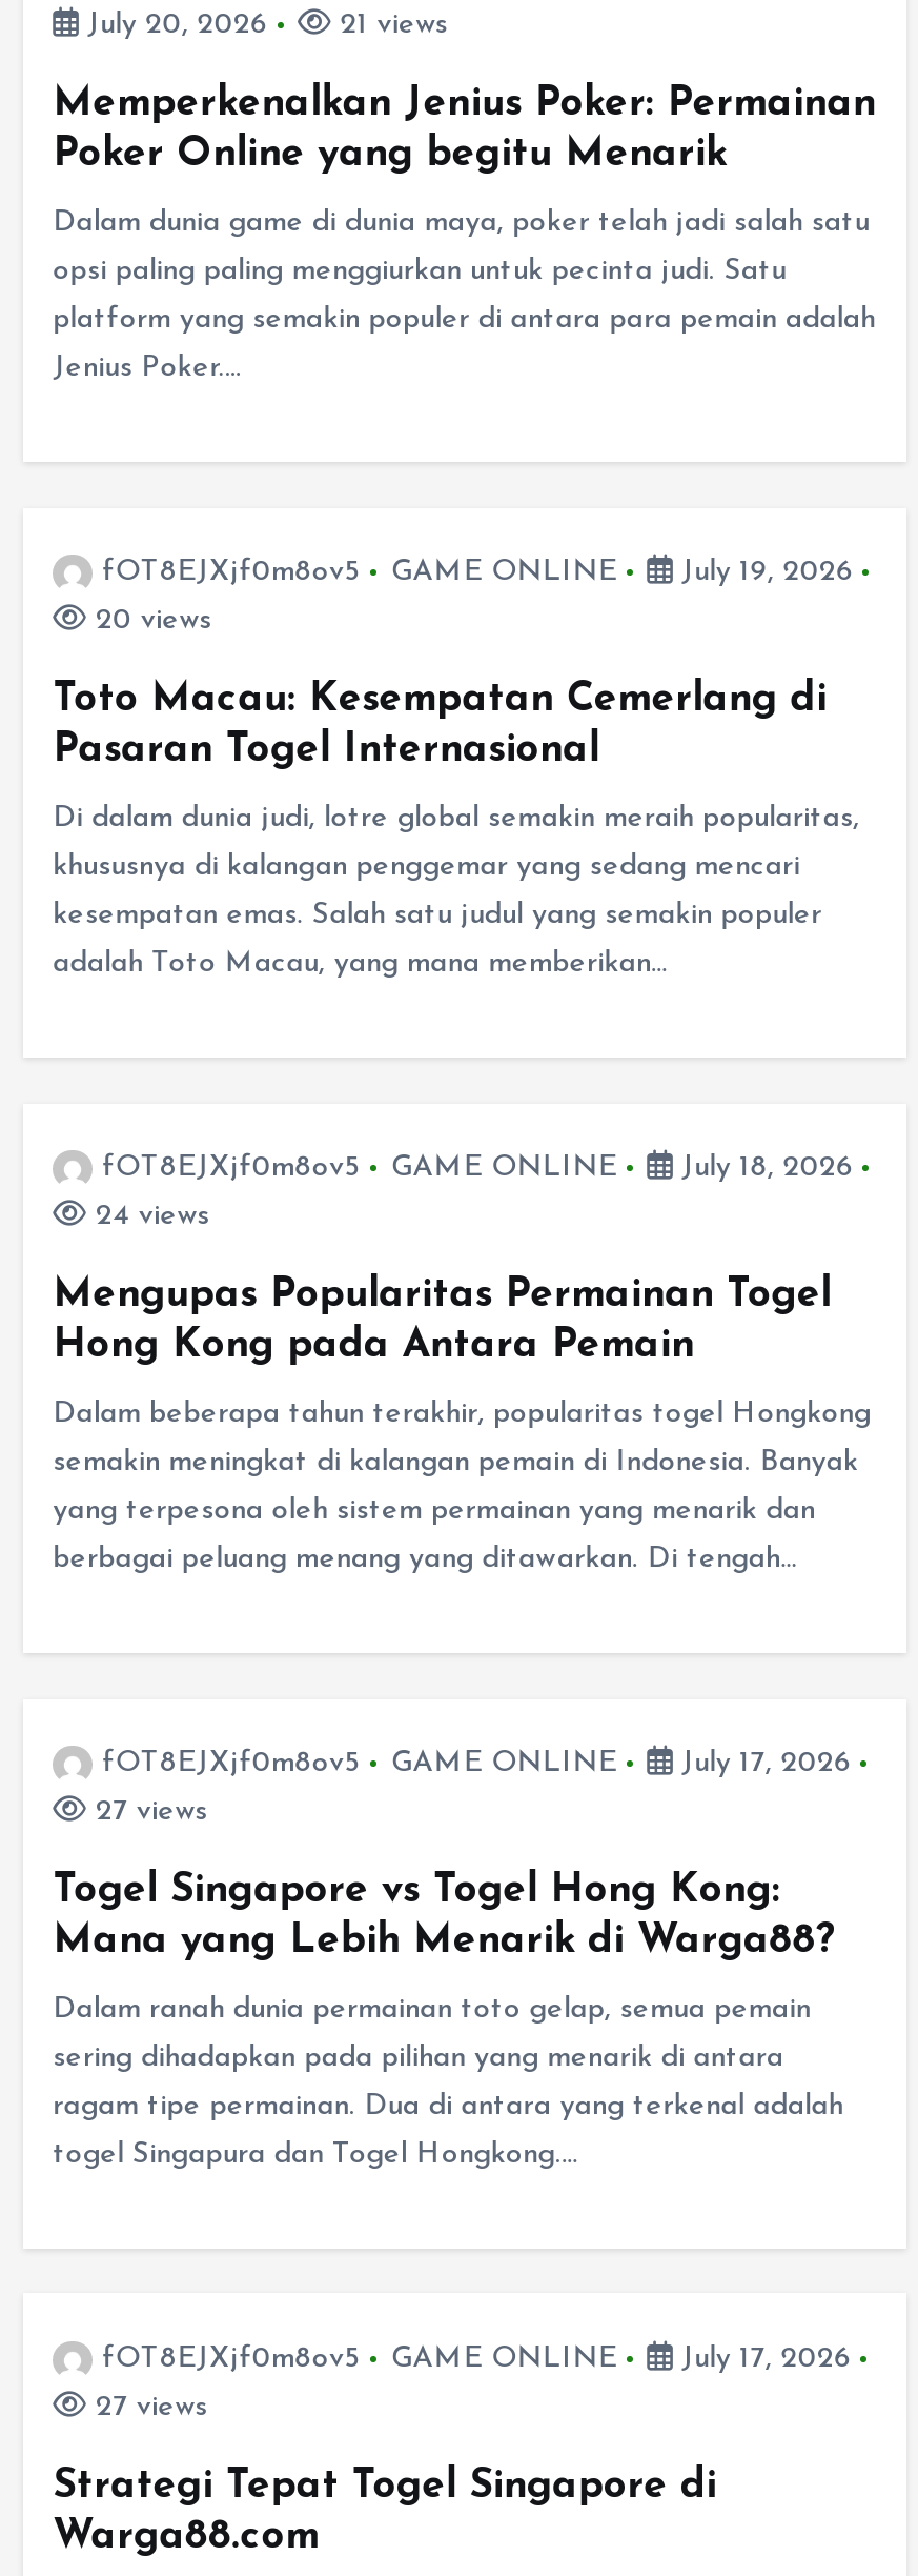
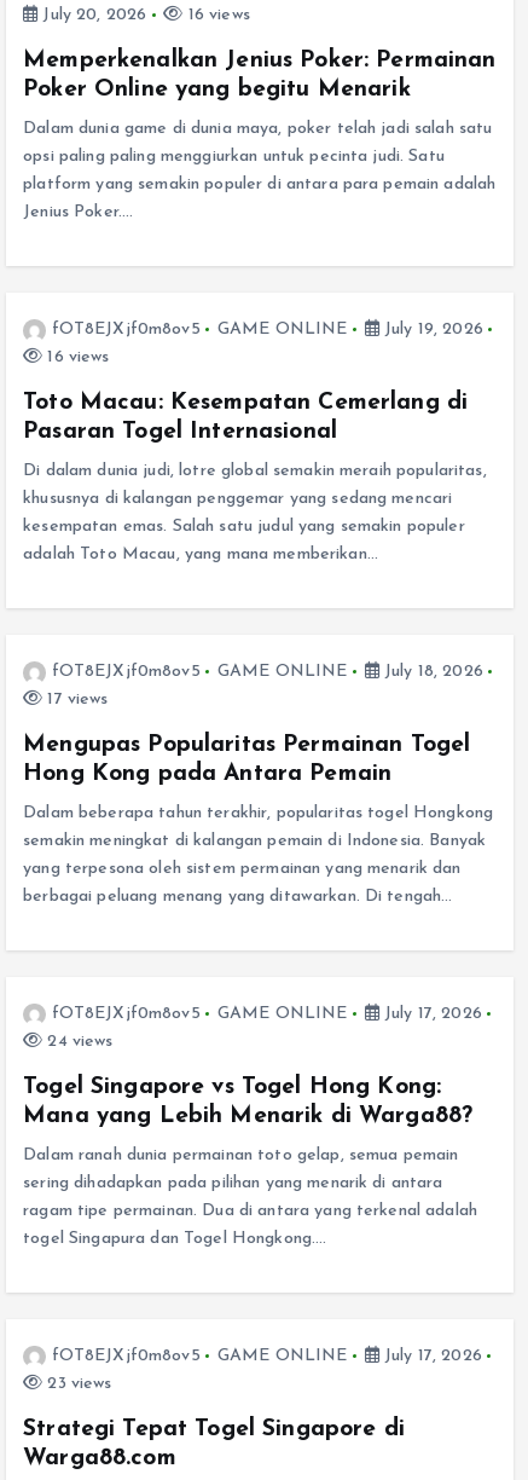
- 21 views
+ 16 views

- 20 views
+ 16 views

- 24 views
+ 17 views

- 27 views
+ 24 views

- 27 views
+ 23 views
